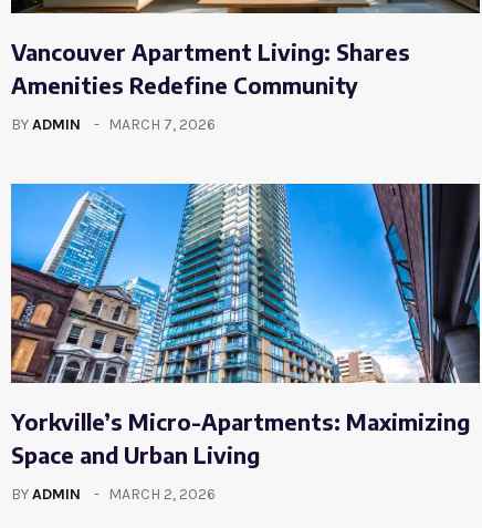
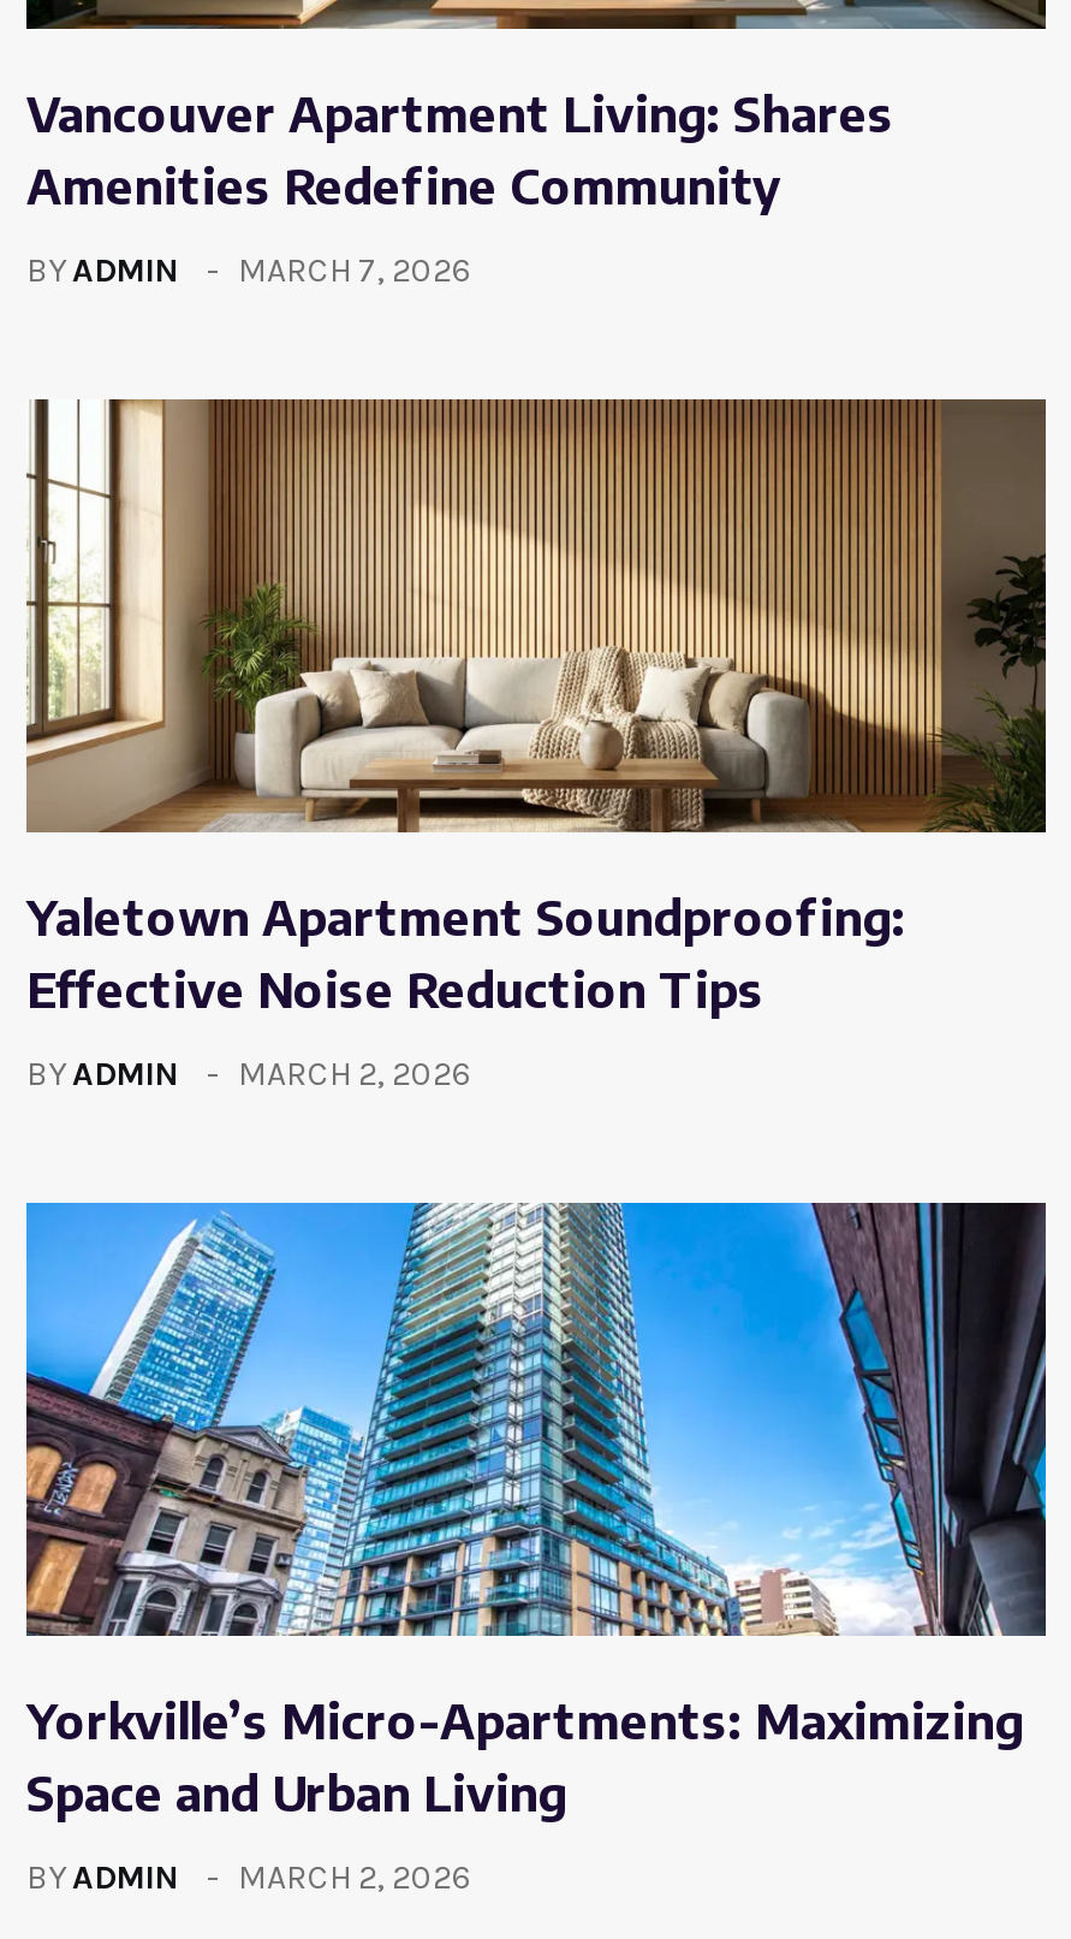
+ [image]
+ Yaletown Apartment Soundproofing:
+ Effective Noise Reduction Tips
+ BY ADMIN
+ MARCH 2, 2026
